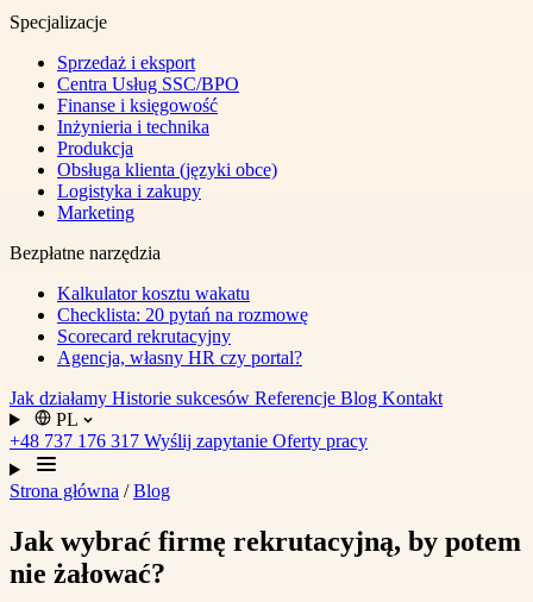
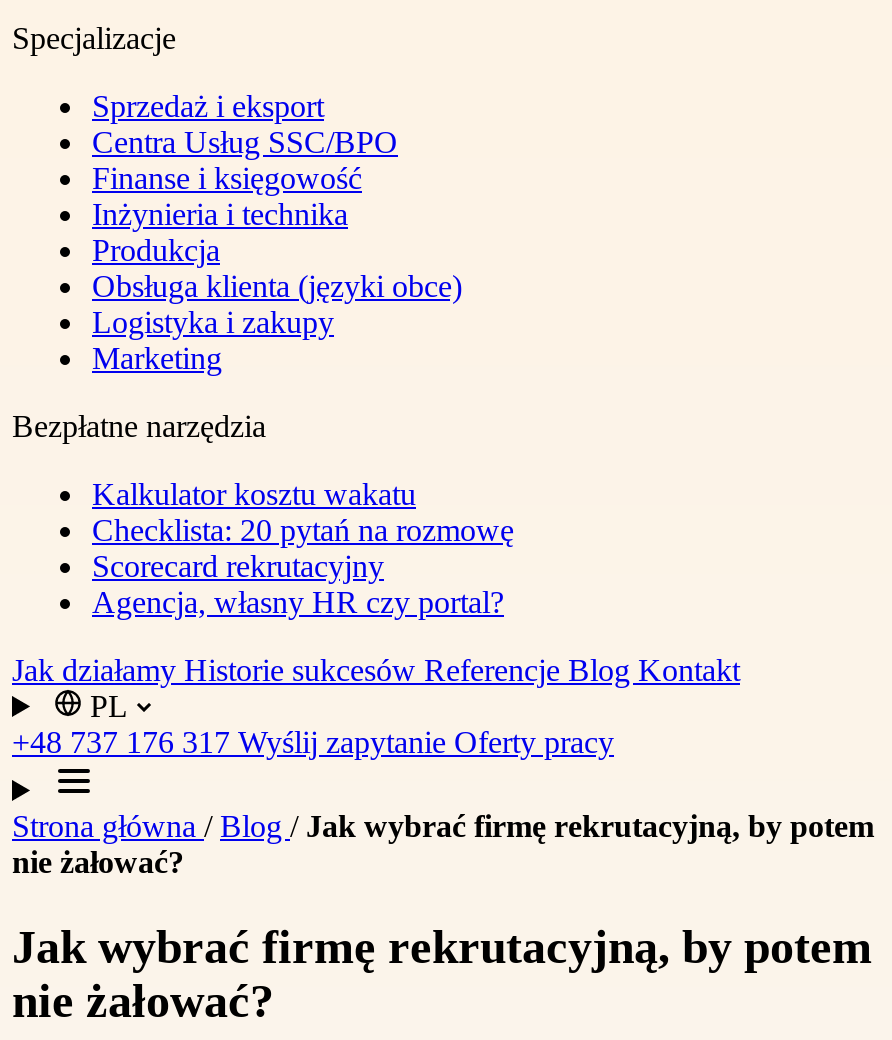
- Strona główna / Blog
+ Strona główna / Blog / Jak wybrać firmę rekrutacyjną, by potem
+ nie żałować?
